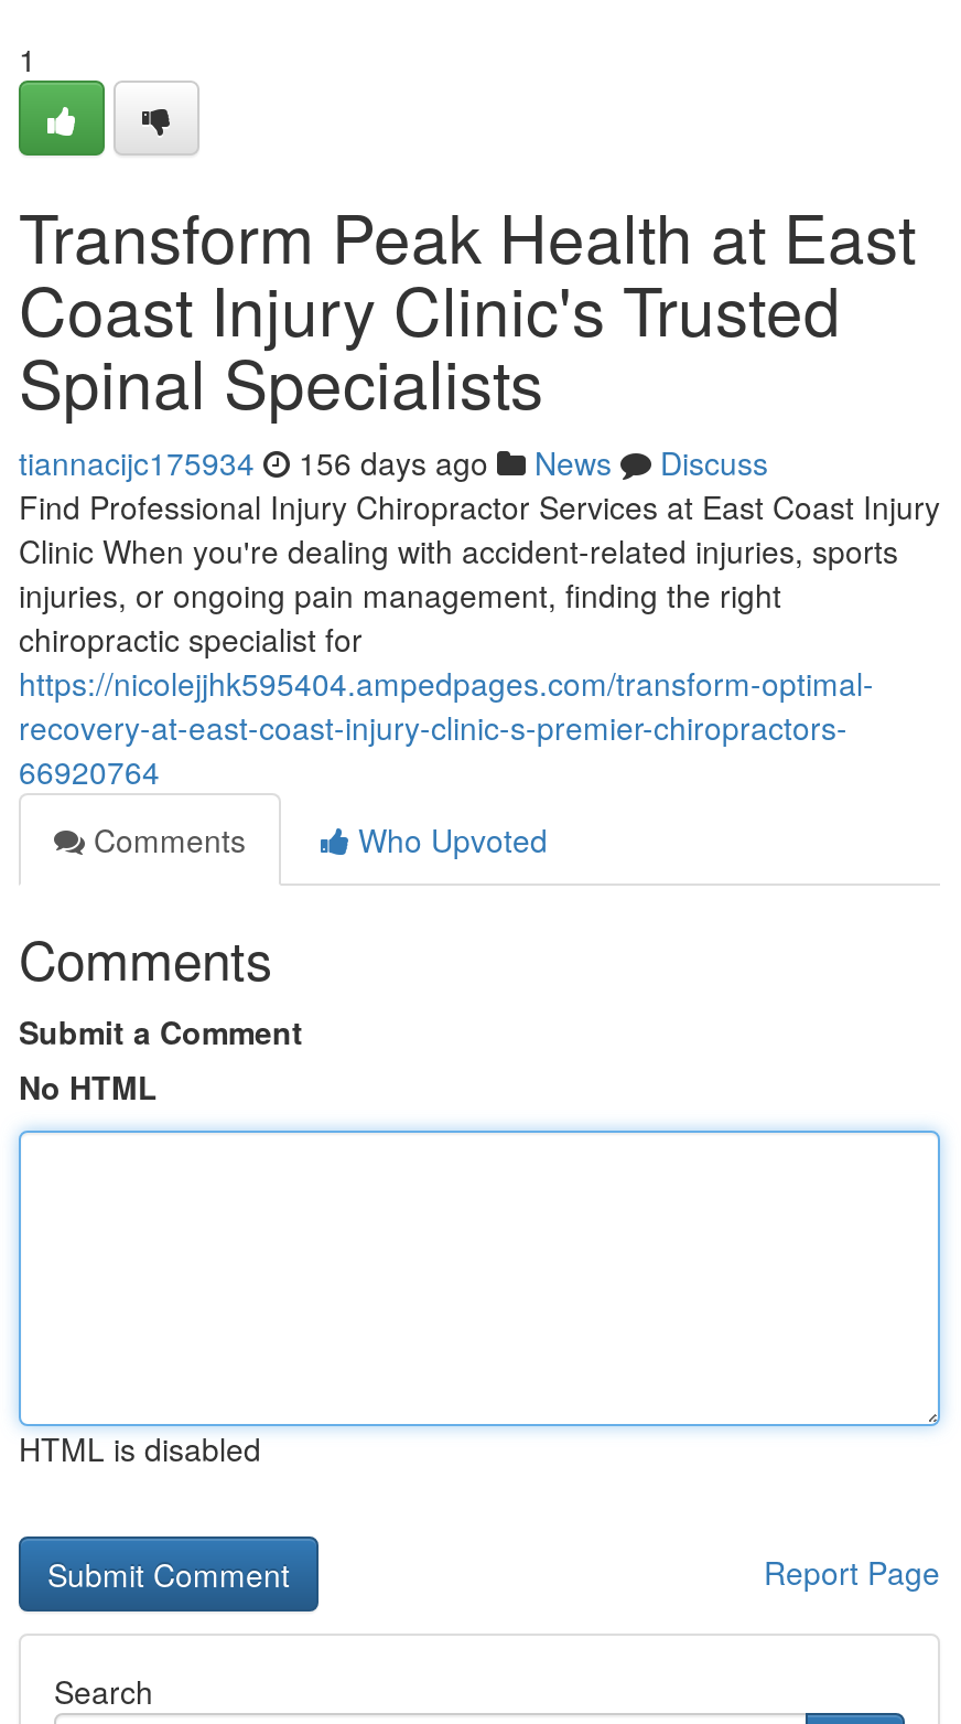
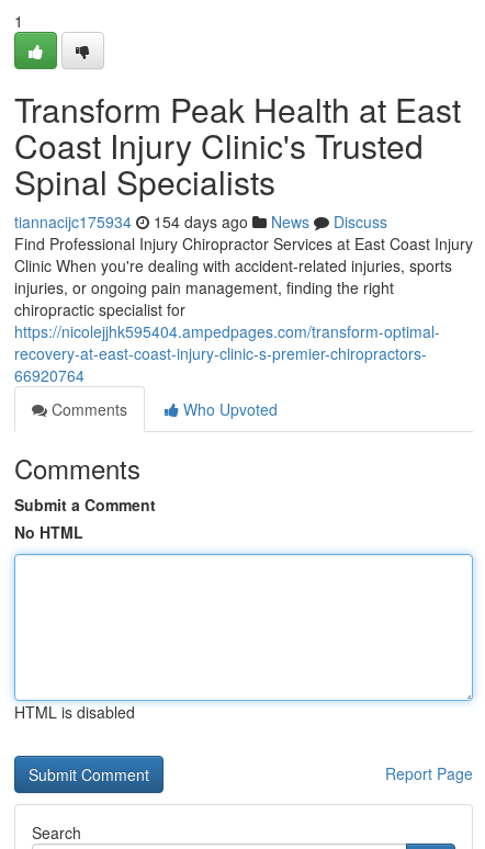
- tiannacijc175934 156 days ago News Discuss
+ tiannacijc175934 154 days ago News Discuss
